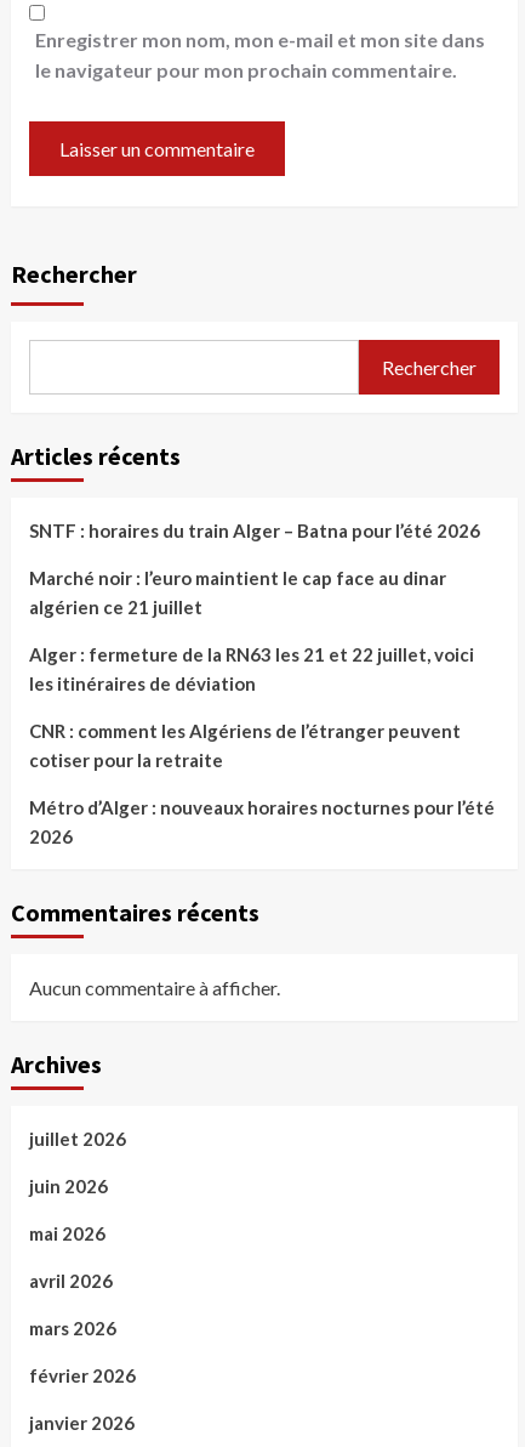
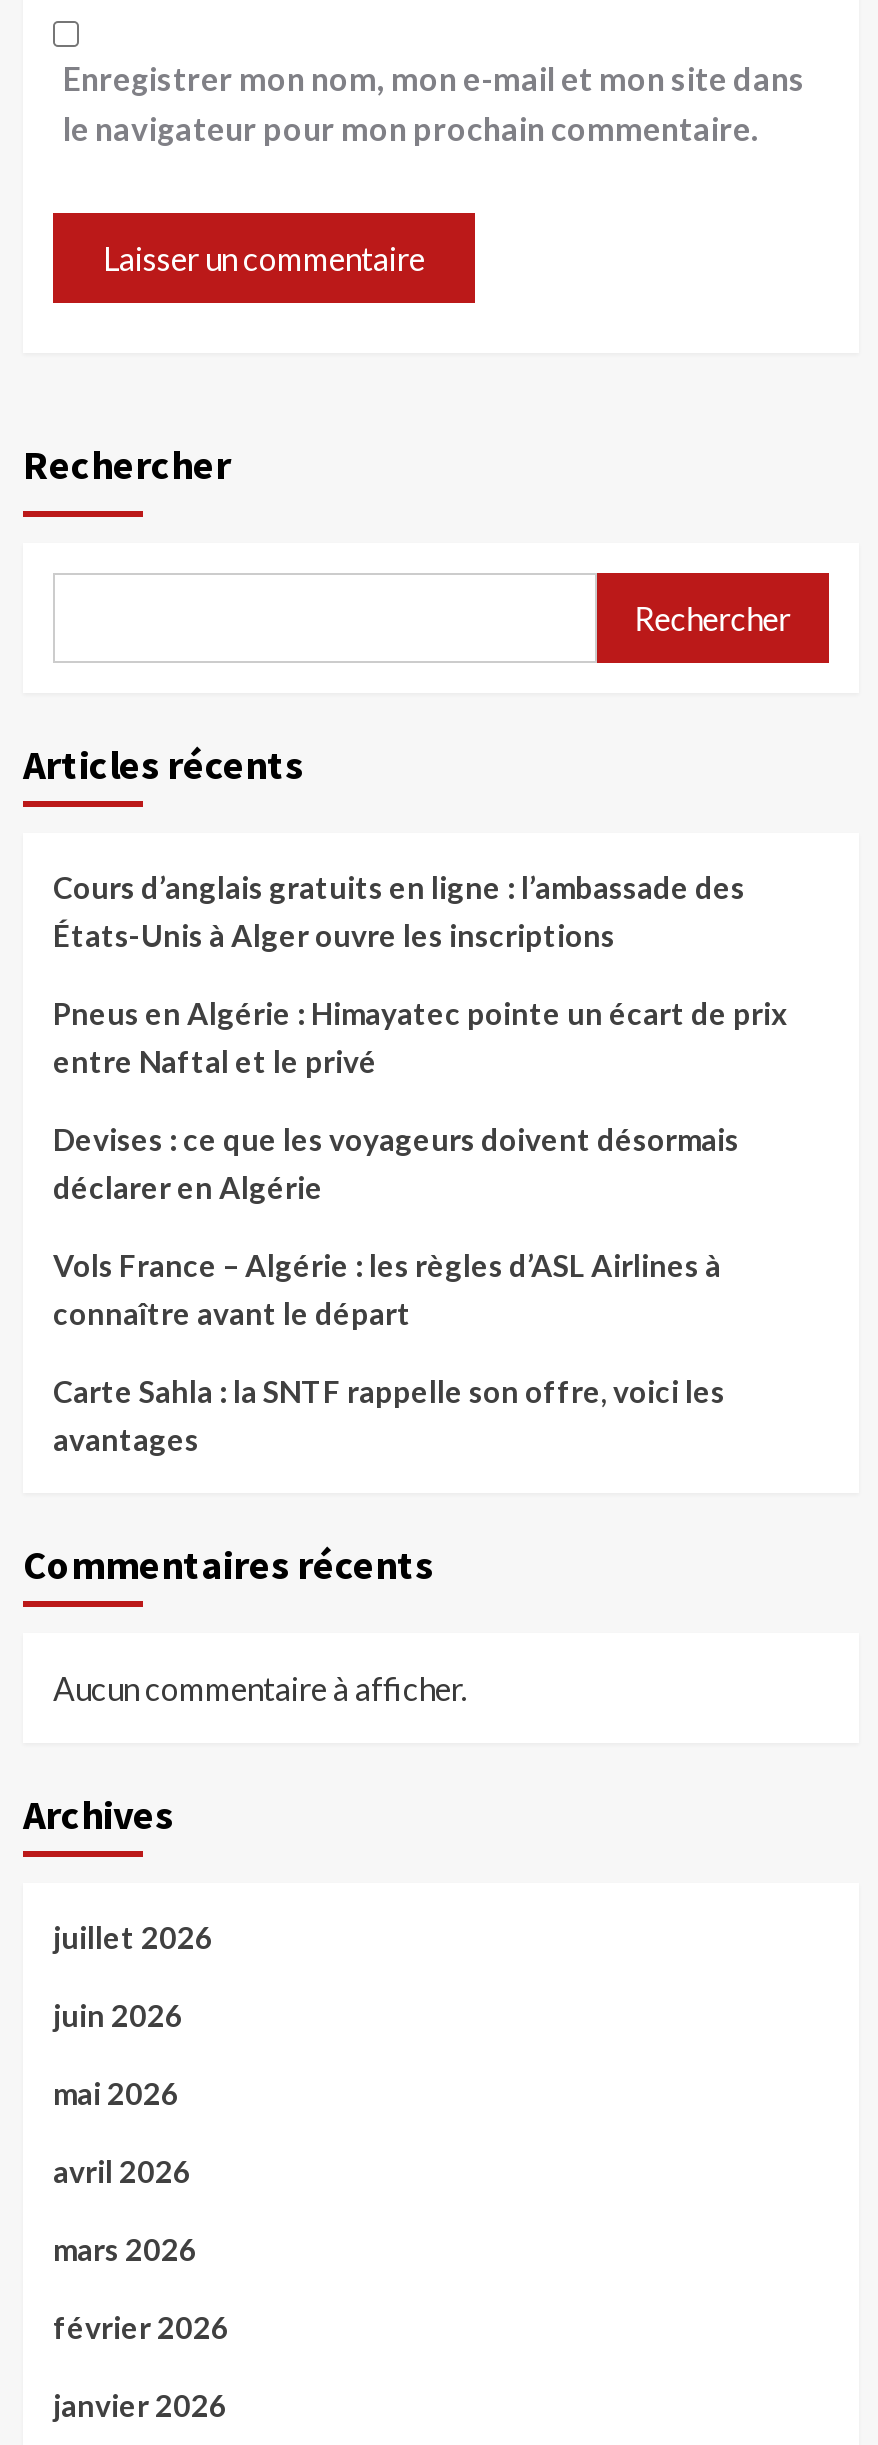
- SNTF : horaires du train Alger – Batna pour l’été 2026
+ Cours d’anglais gratuits en ligne : l’ambassade des
+ États-Unis à Alger ouvre les inscriptions

- Marché noir : l’euro maintient le cap face au dinar
- algérien ce 21 juillet
+ Pneus en Algérie : Himayatec pointe un écart de prix
+ entre Naftal et le privé

- Alger : fermeture de la RN63 les 21 et 22 juillet, voici
- les itinéraires de déviation
+ Devises : ce que les voyageurs doivent désormais
+ déclarer en Algérie

- CNR : comment les Algériens de l’étranger peuvent
- cotiser pour la retraite
+ Vols France – Algérie : les règles d’ASL Airlines à
+ connaître avant le départ

- Métro d’Alger : nouveaux horaires nocturnes pour l’été
- 2026
+ Carte Sahla : la SNTF rappelle son offre, voici les
+ avantages
